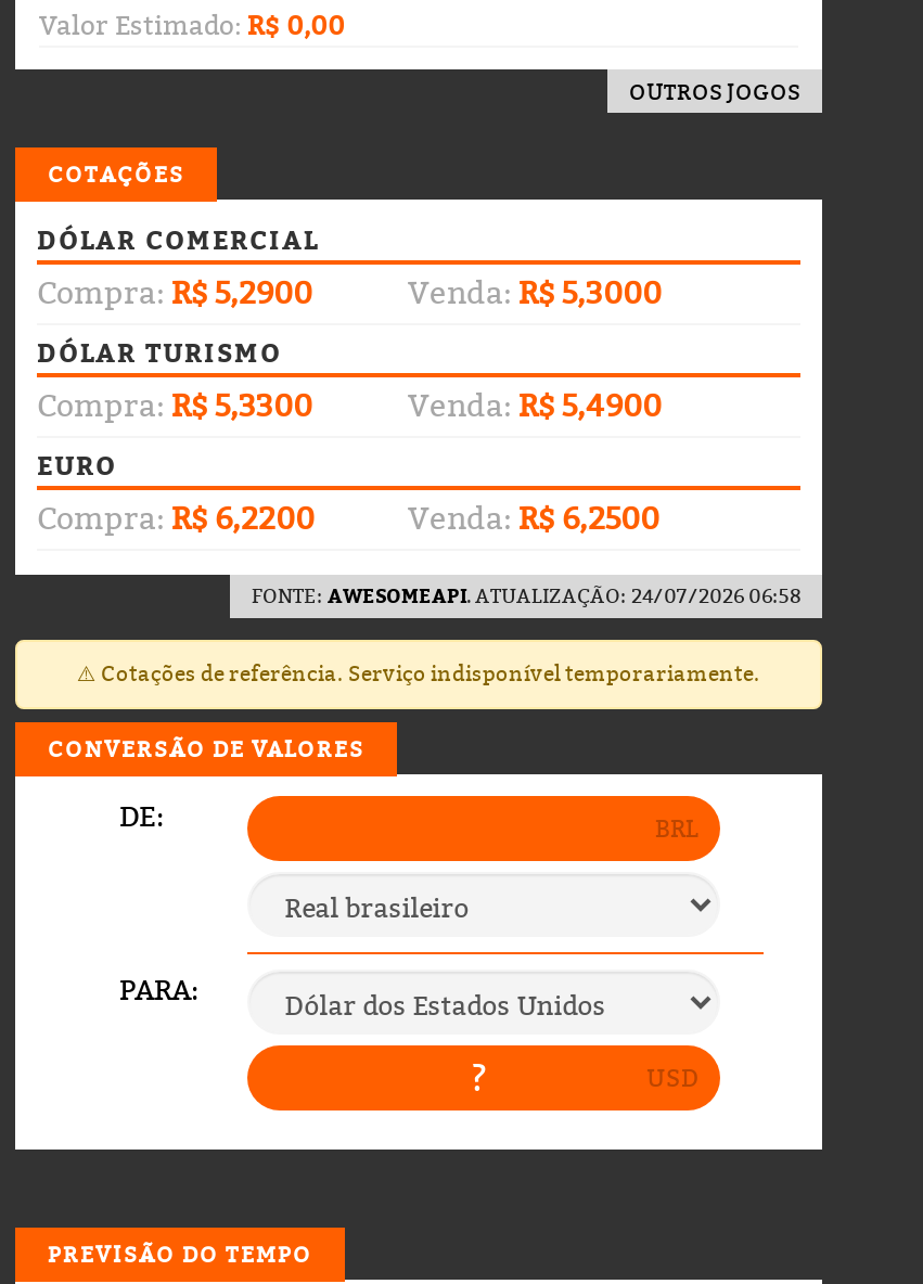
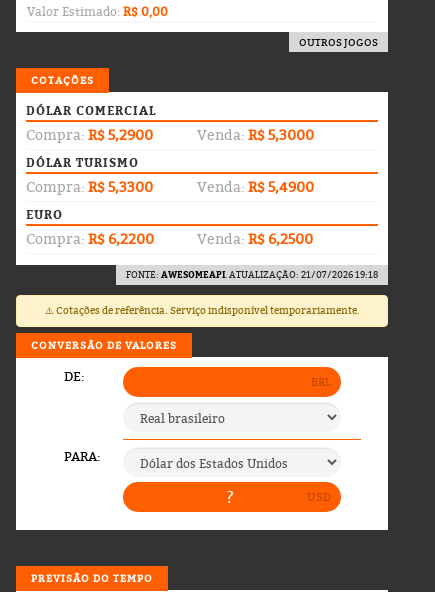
- FONTE: AWESOMEAPI. ATUALIZAÇÃO: 24/07/2026 06:58
+ FONTE: AWESOMEAPI. ATUALIZAÇÃO: 21/07/2026 19:18
